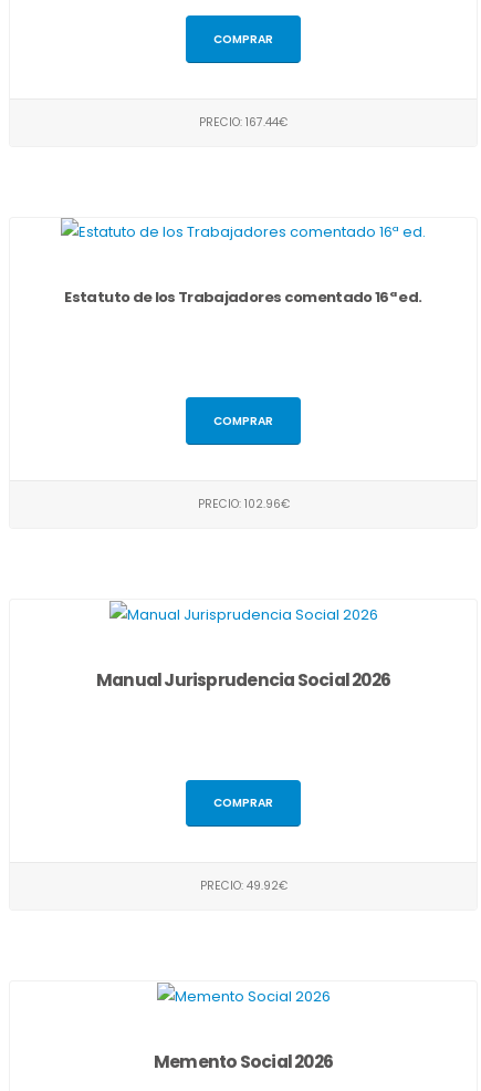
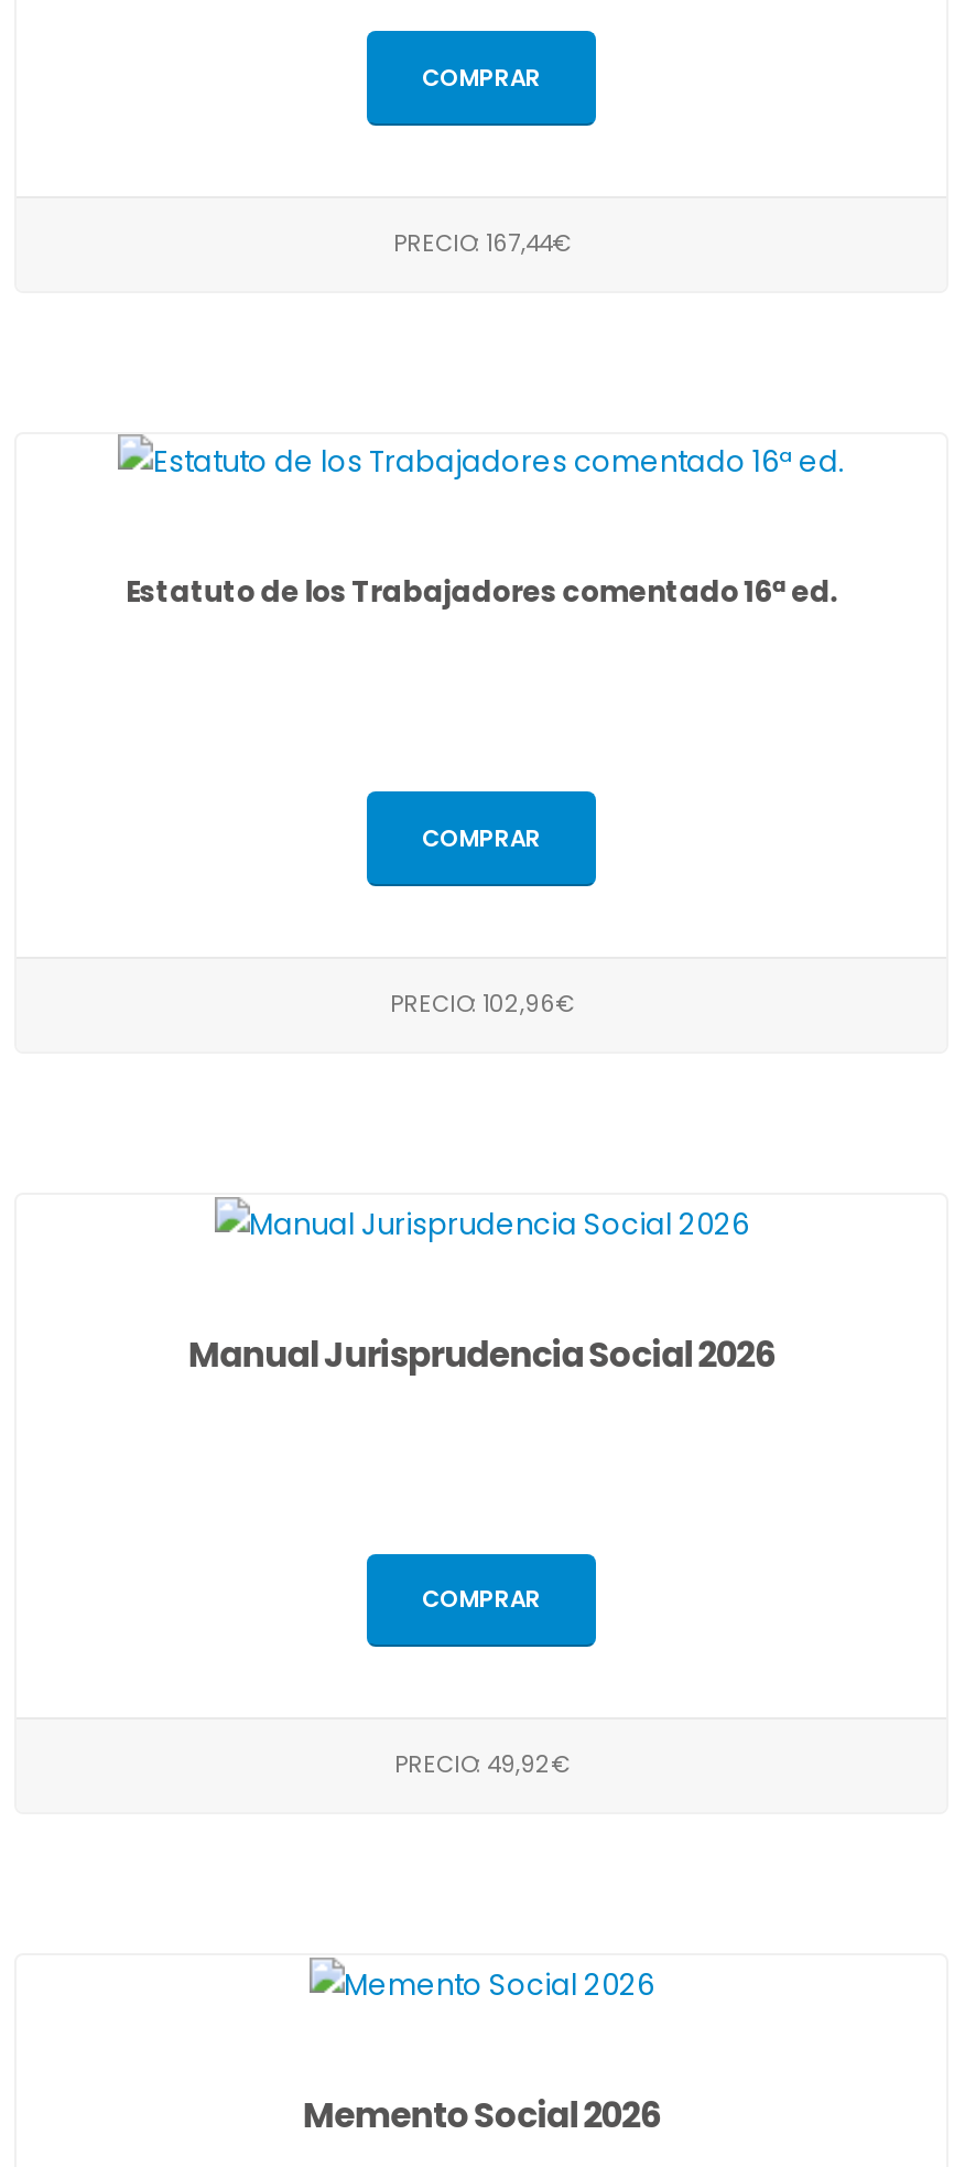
- PRECIO: 167.44€
+ PRECIO: 167,44€

- PRECIO: 102.96€
+ PRECIO: 102,96€

- PRECIO: 49.92€
+ PRECIO: 49,92€
